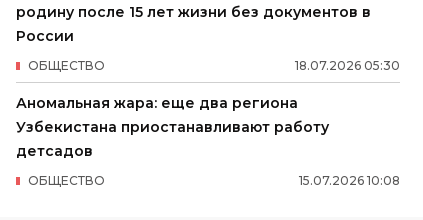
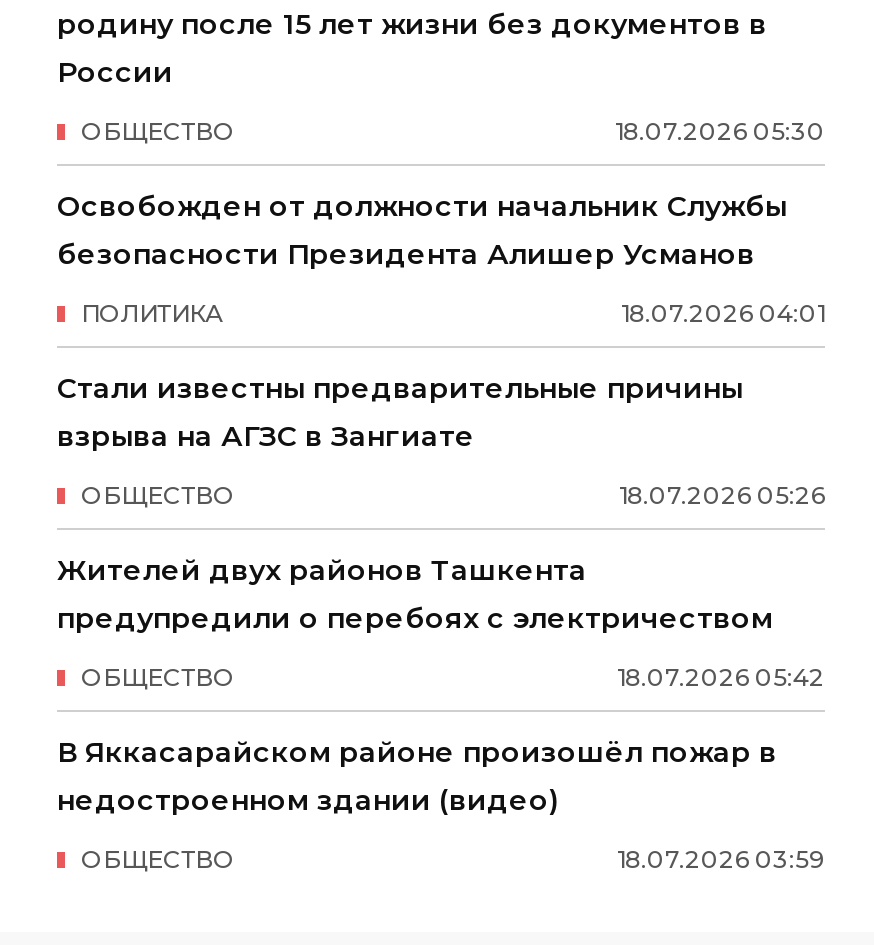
- Аномальная жара: еще два региона
- Узбекистана приостанавливают работу
- детсадов
- 15.07.2026 10:08
+ Освобожден от должности начальник Службы
+ безопасности Президента Алишер Усманов
+ 18.07.2026 04:01
+ ПОЛИТИКА
+ Стали известны предварительные причины
+ взрыва на АГЗС в Зангиате
+ 18.07.2026 05:26
+ ОБЩЕСТВО
+ Жителей двух районов Ташкента
+ предупредили о перебоях с электричеством
+ 18.07.2026 05:42
+ ОБЩЕСТВО
+ В Яккасарайском районе произошёл пожар в
+ недостроенном здании (видео)
+ 18.07.2026 03:59
